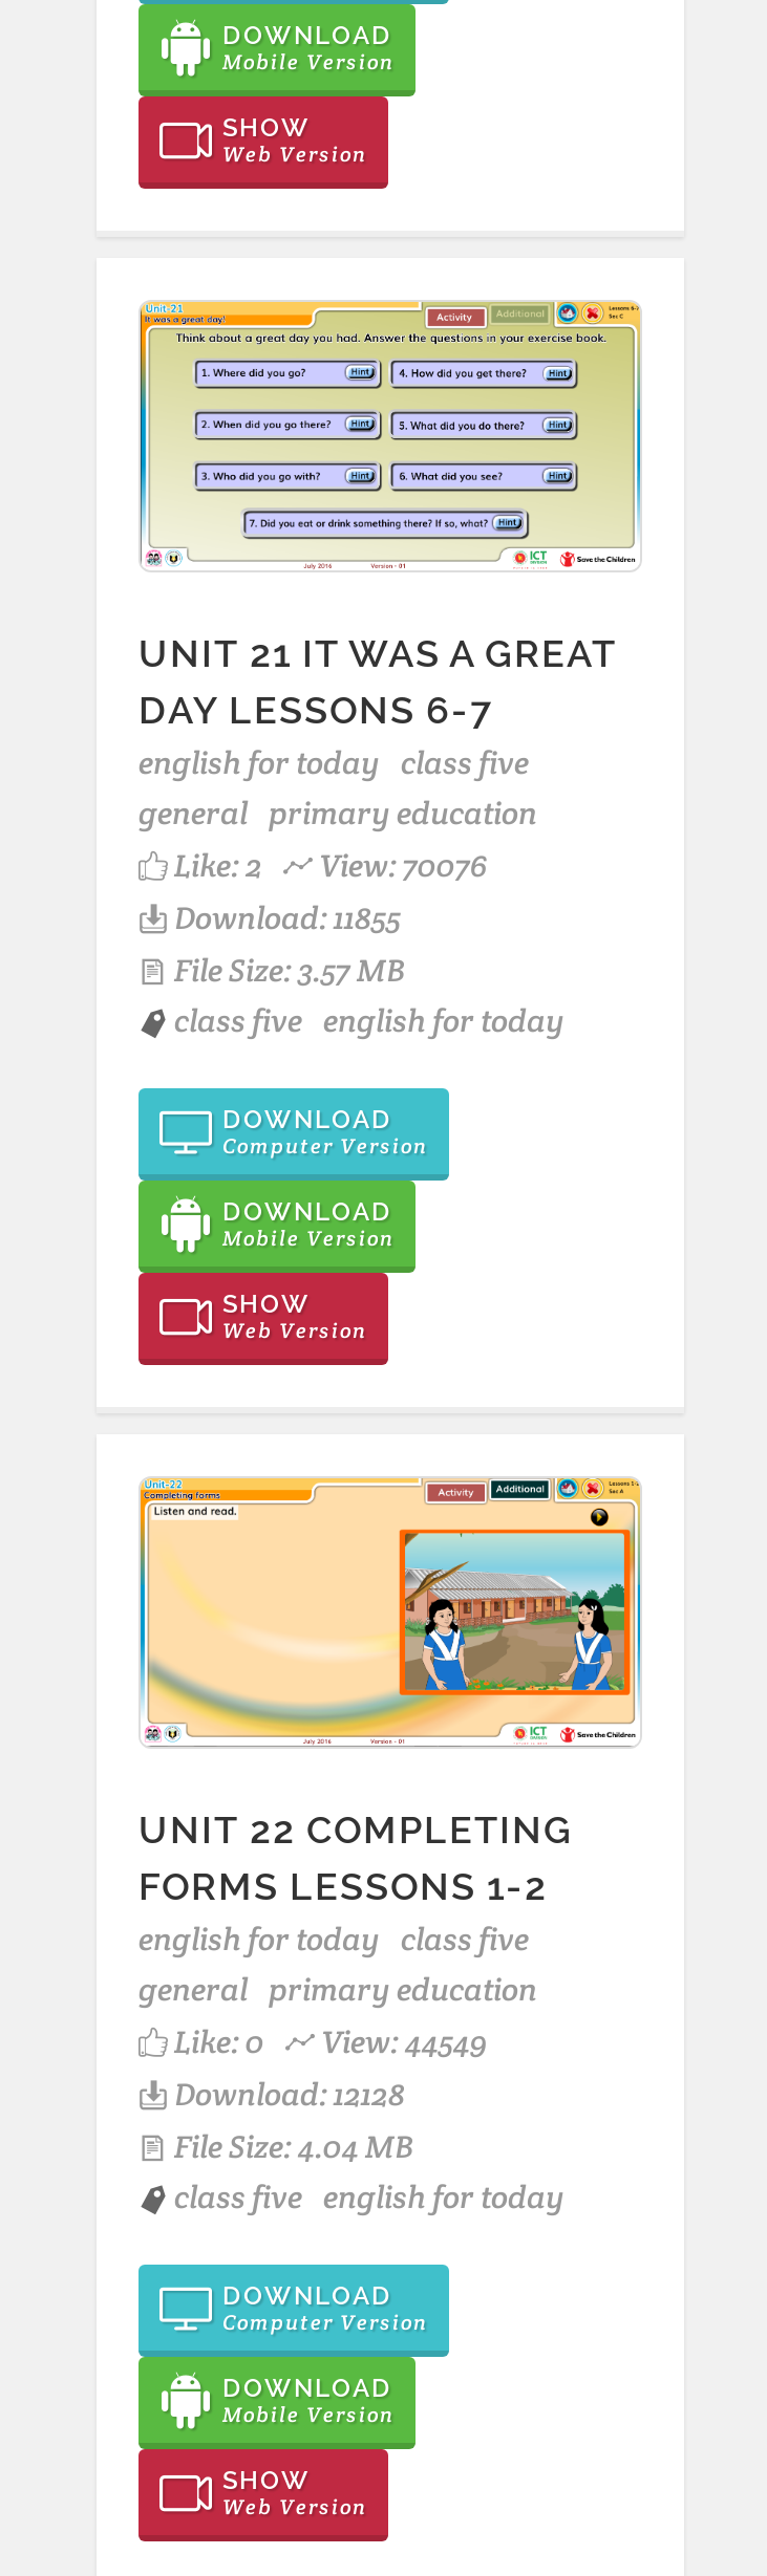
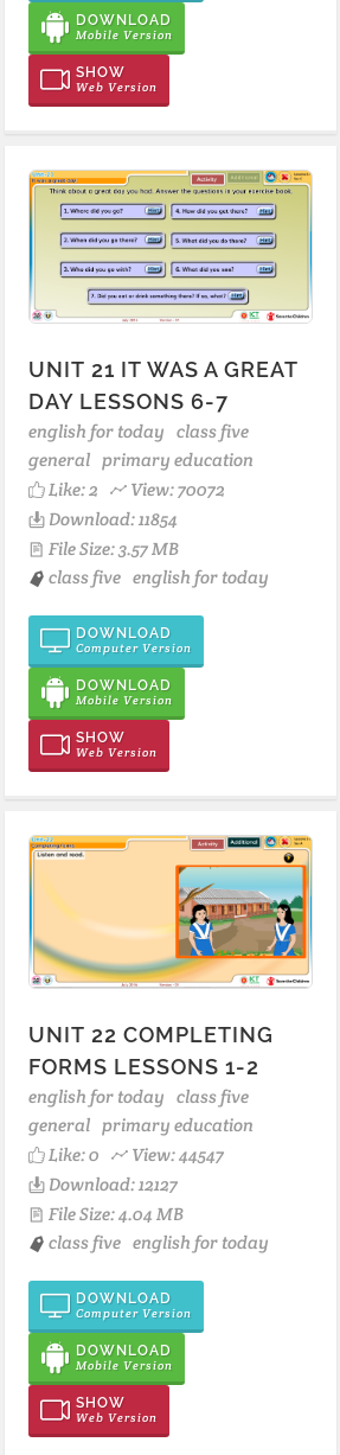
- Like:2 View: 70076
+ Like:2 View: 70072

- Download: 11855
+ Download: 11854

- View: 44549
+ View: 44547

- Download: 12128
+ Download: 12127
